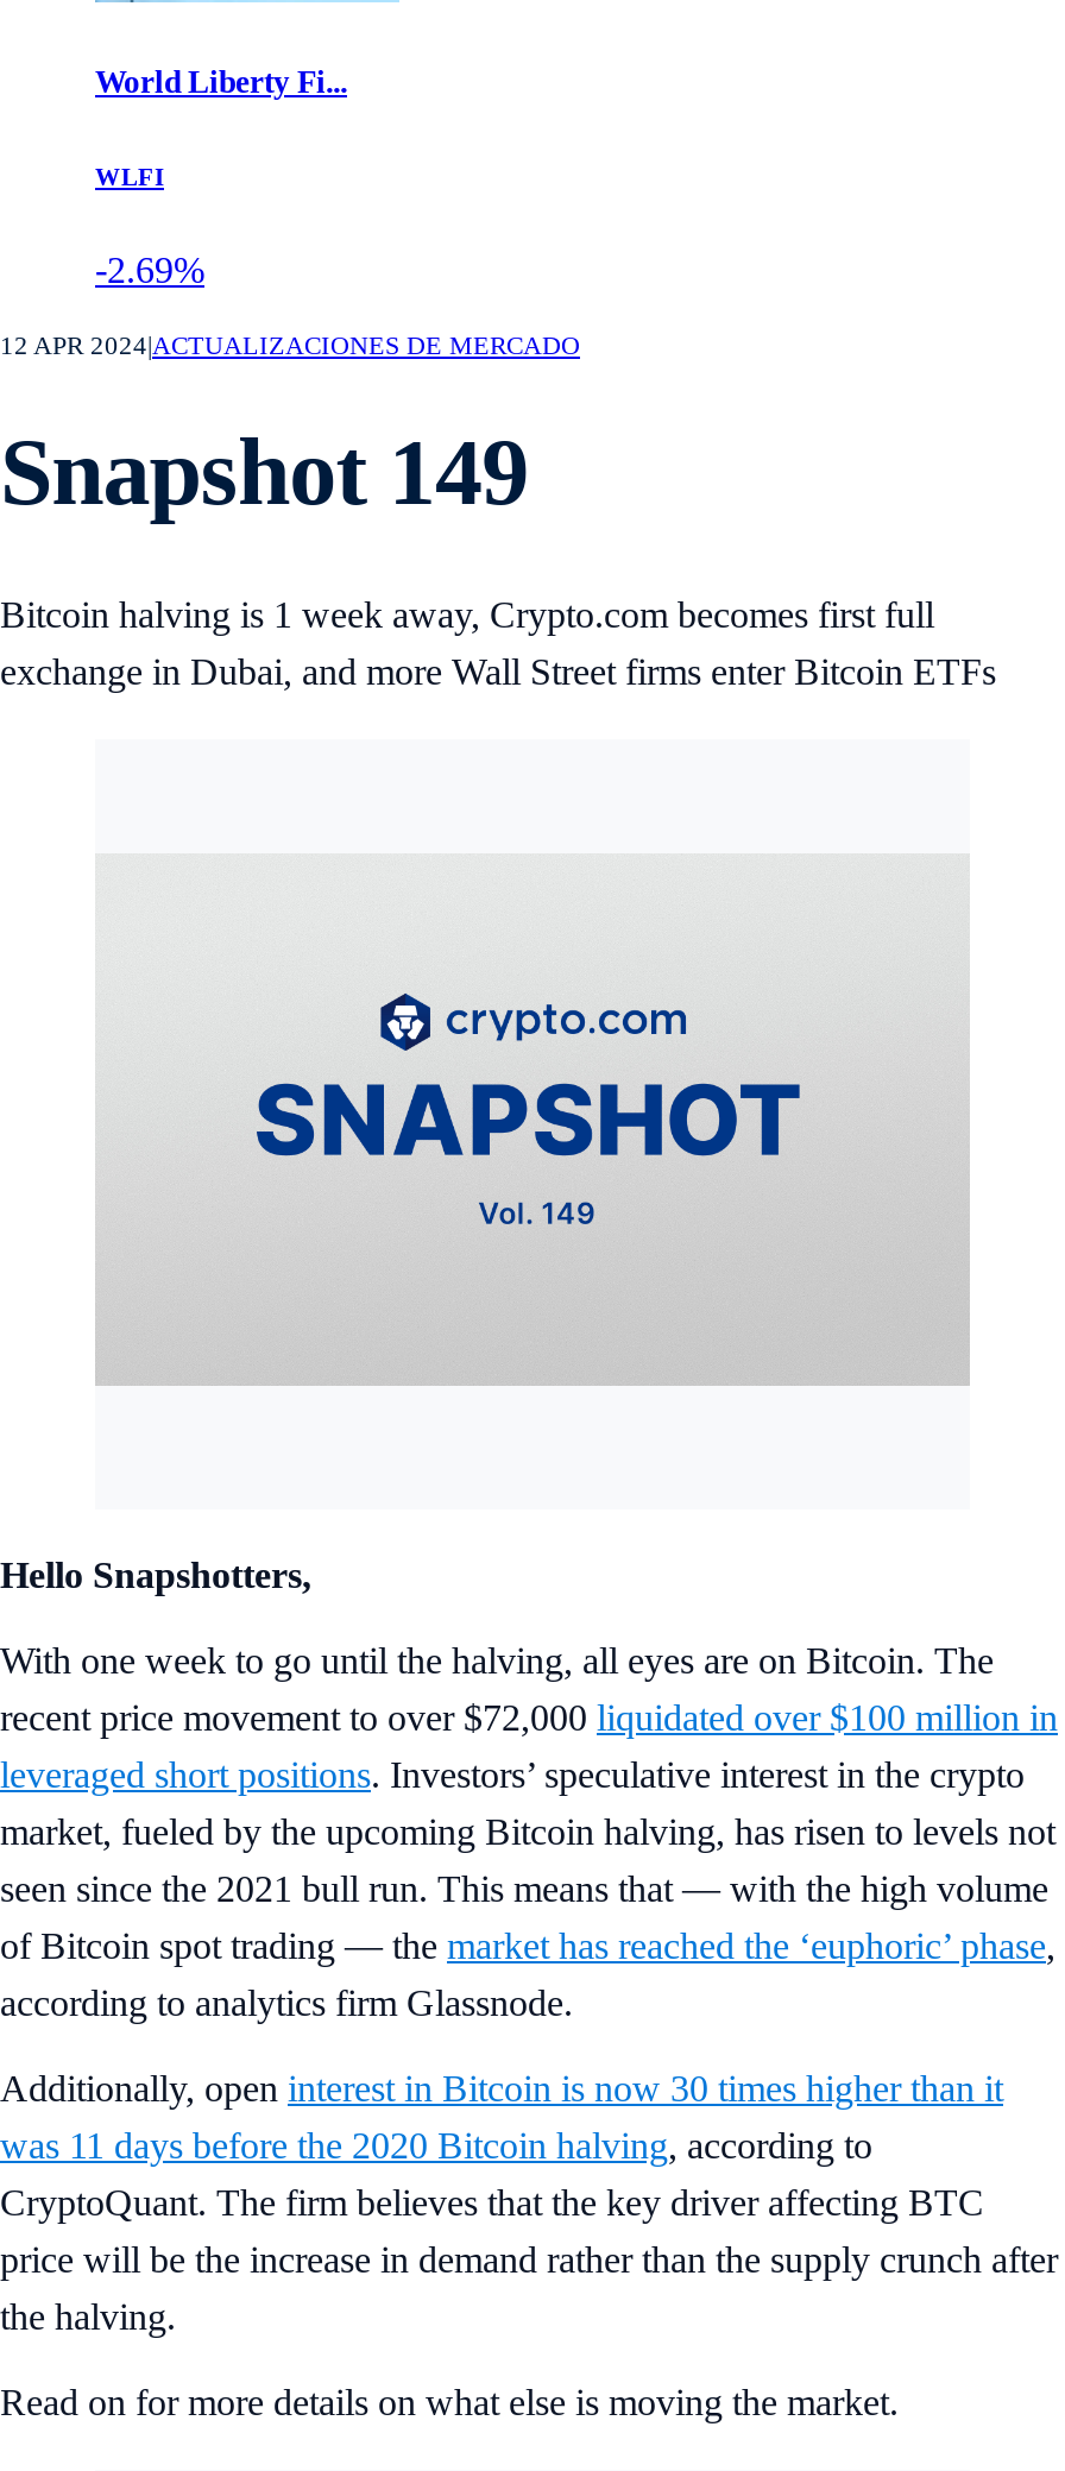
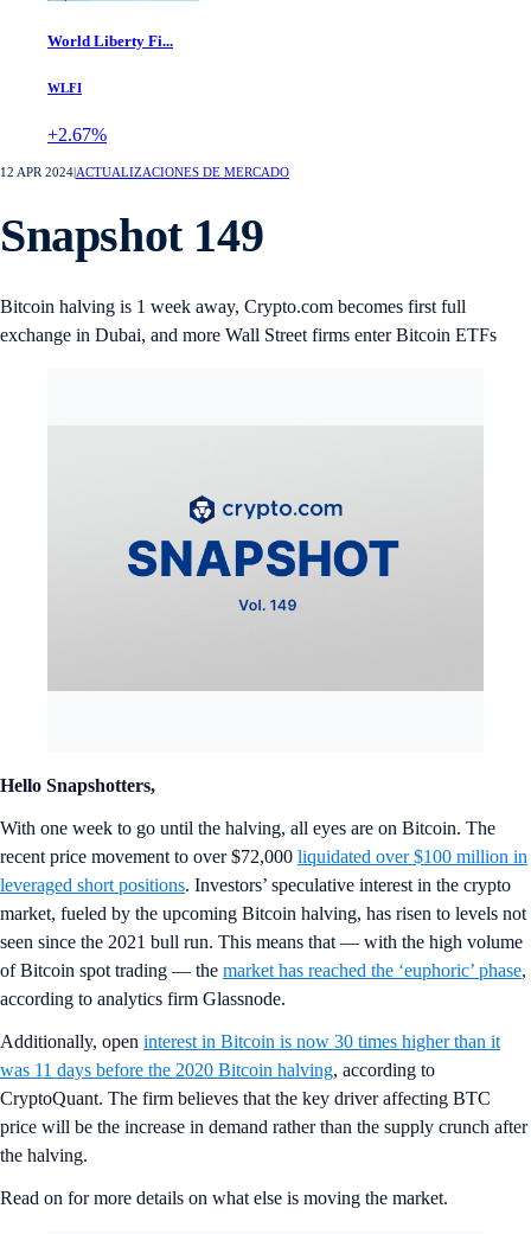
- -2.69%
+ +2.67%
